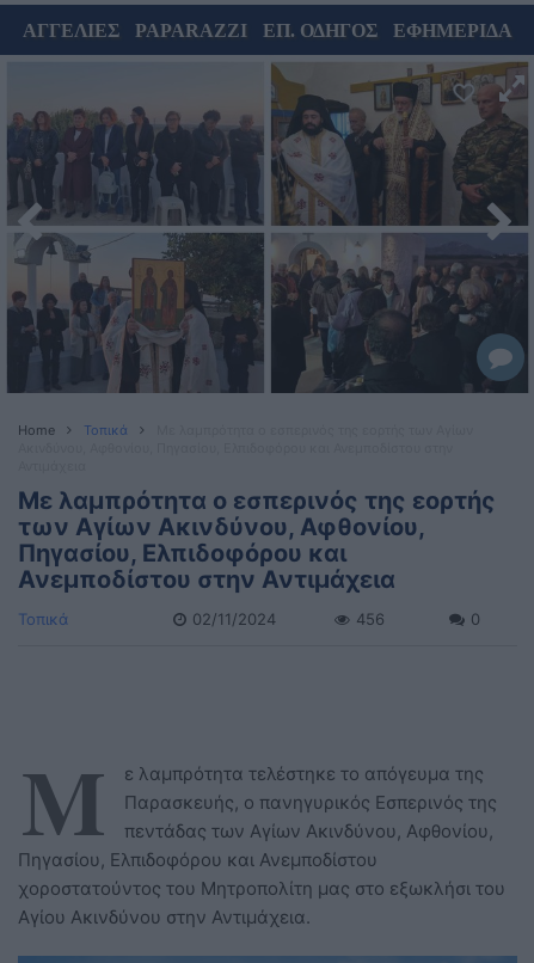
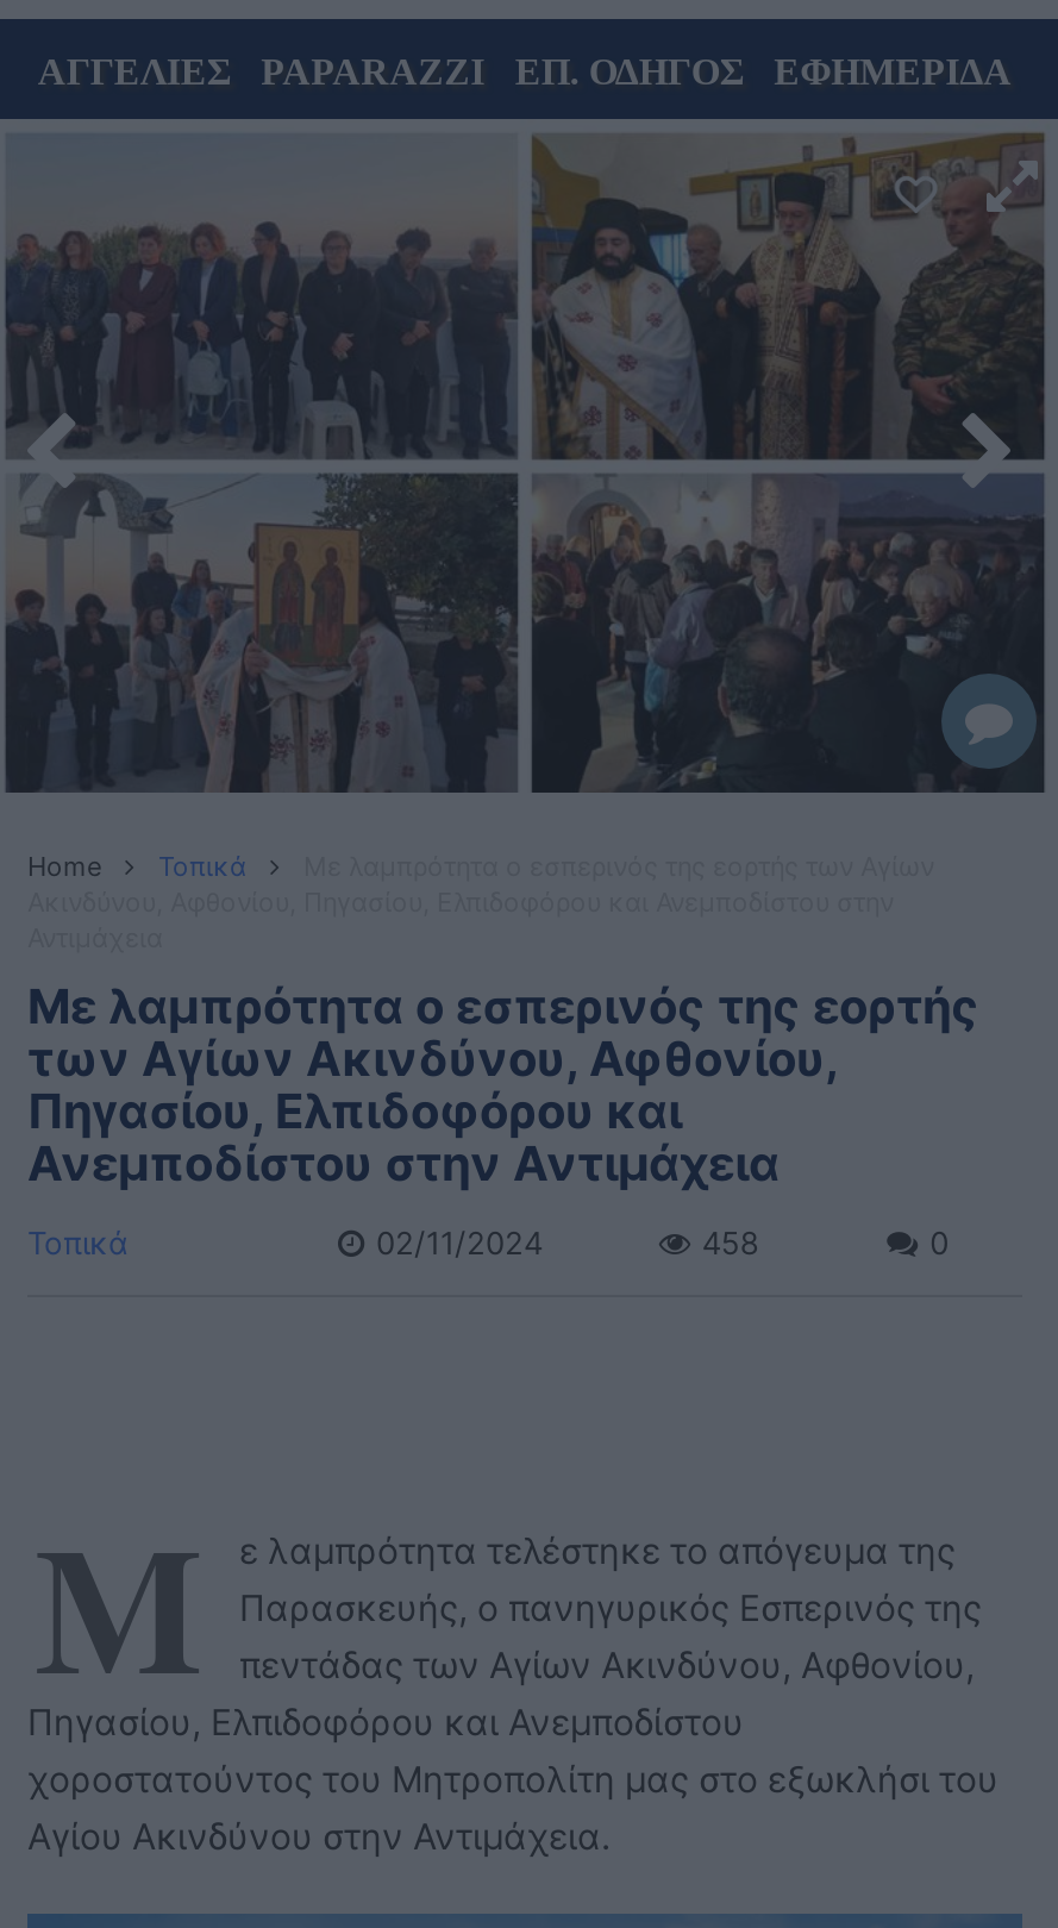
- 456
+ 458
